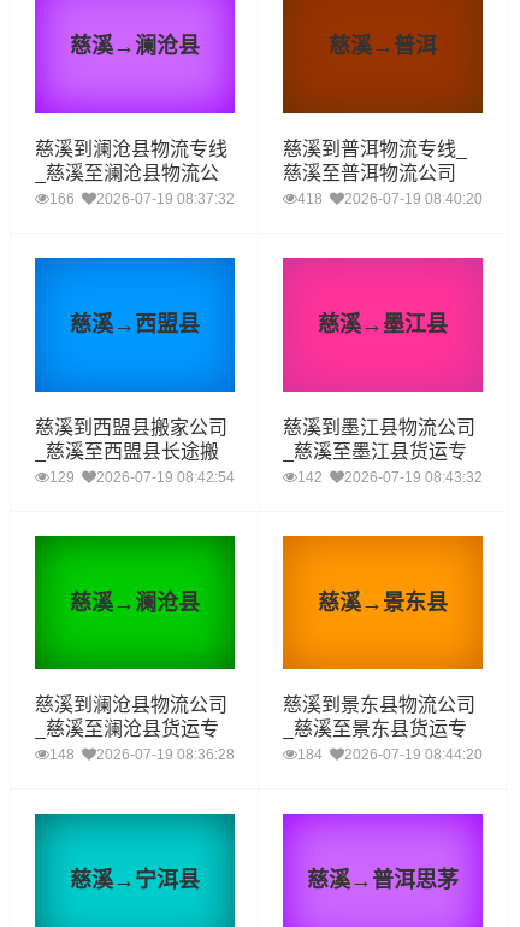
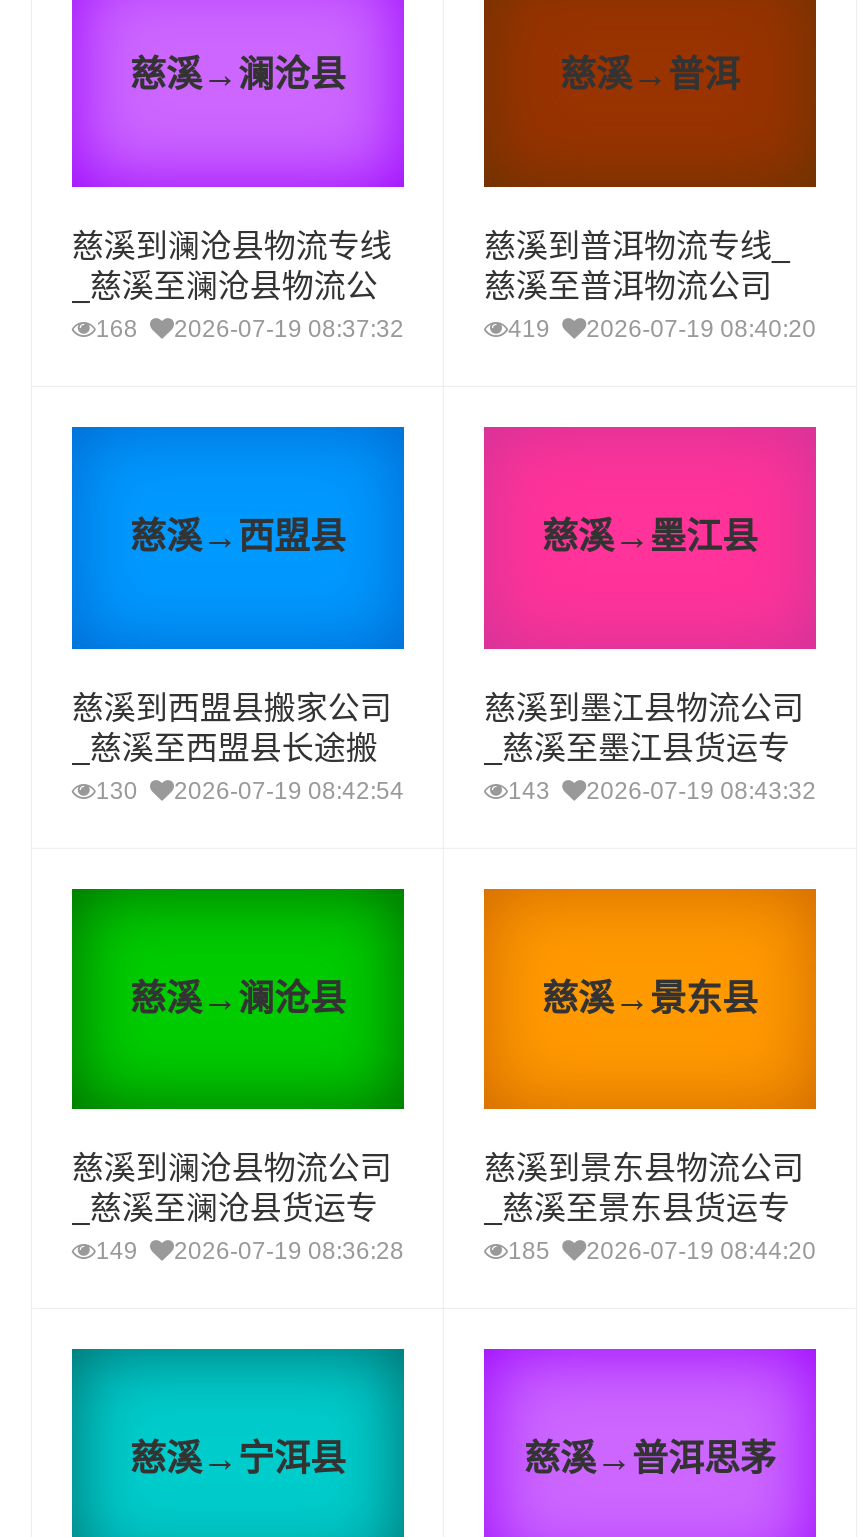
- 166
+ 168

- 418 2026-07-19 08:40:20
+ 419 2026-07-19 08:40:20

- 129
+ 130

- 142
+ 143

- 148
+ 149

- 184
+ 185
